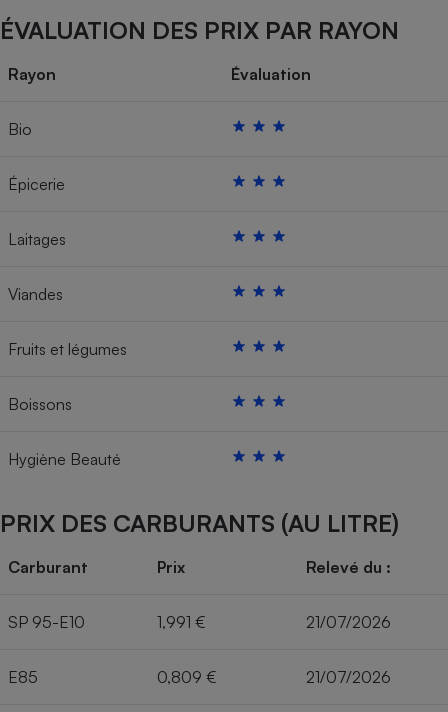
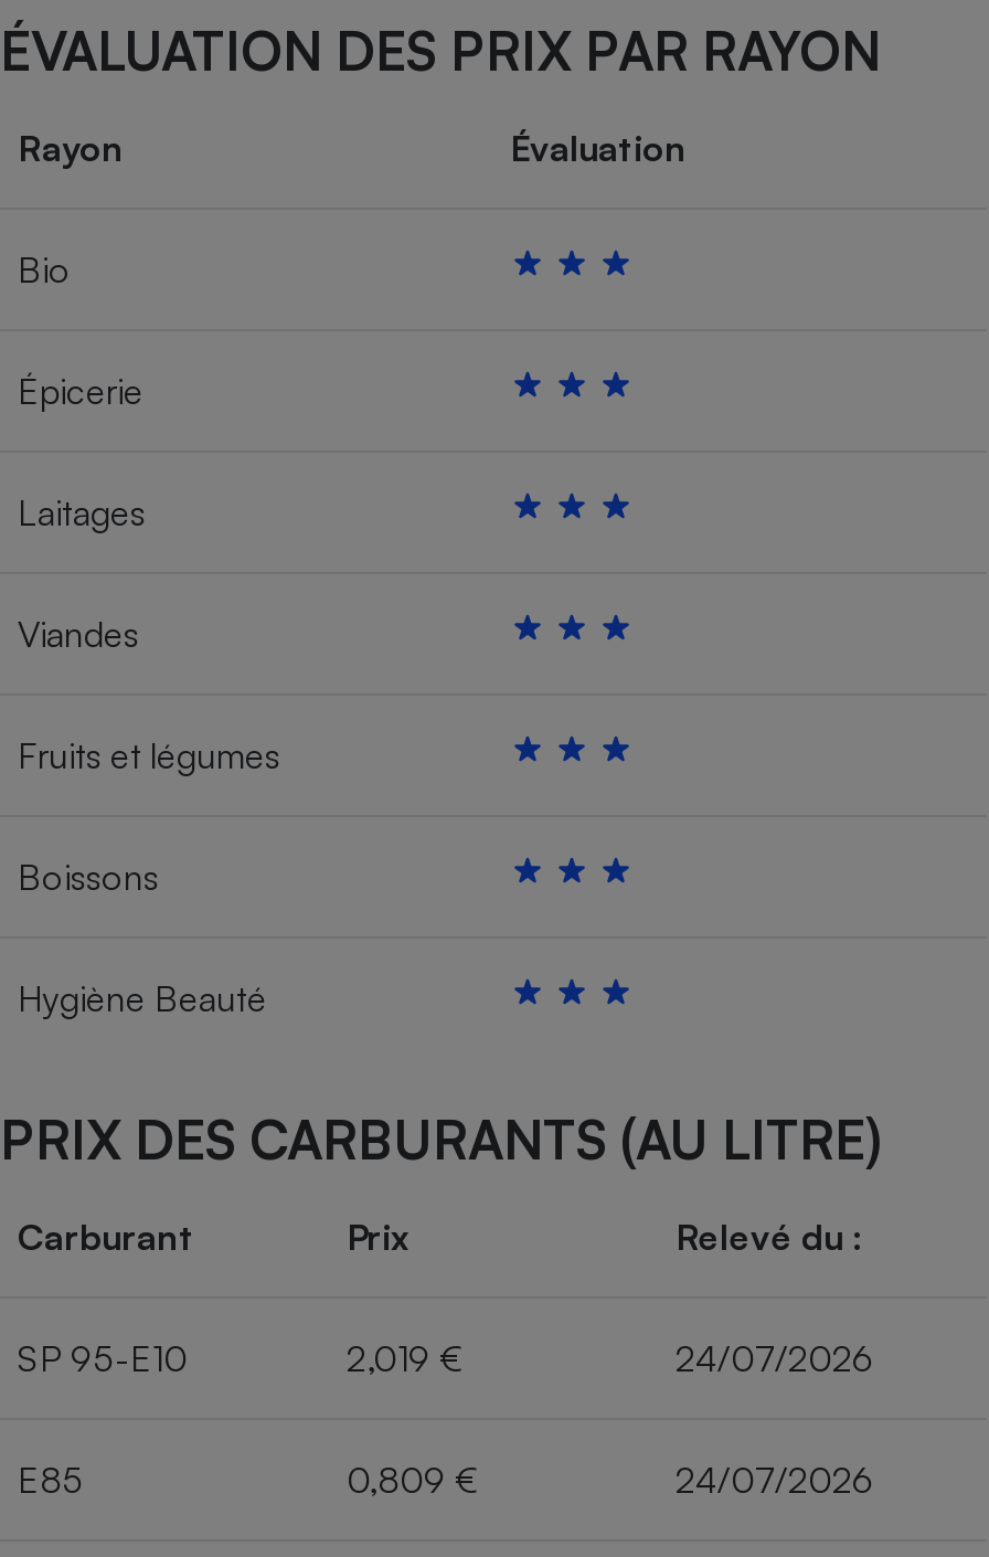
- 1,991 €
+ 2,019 €

- 21/07/2026
+ 24/07/2026

- 21/07/2026
+ 24/07/2026
